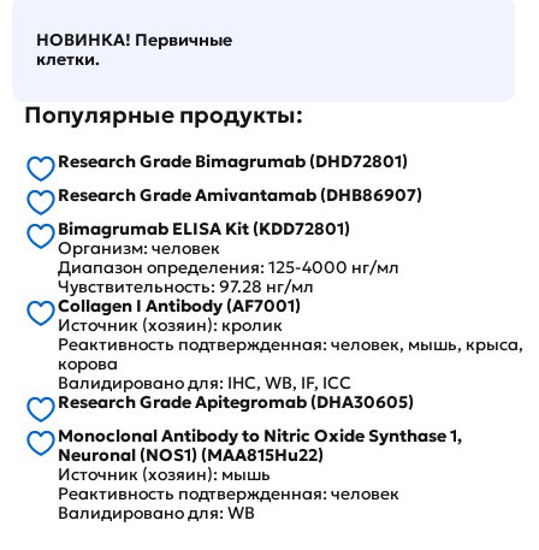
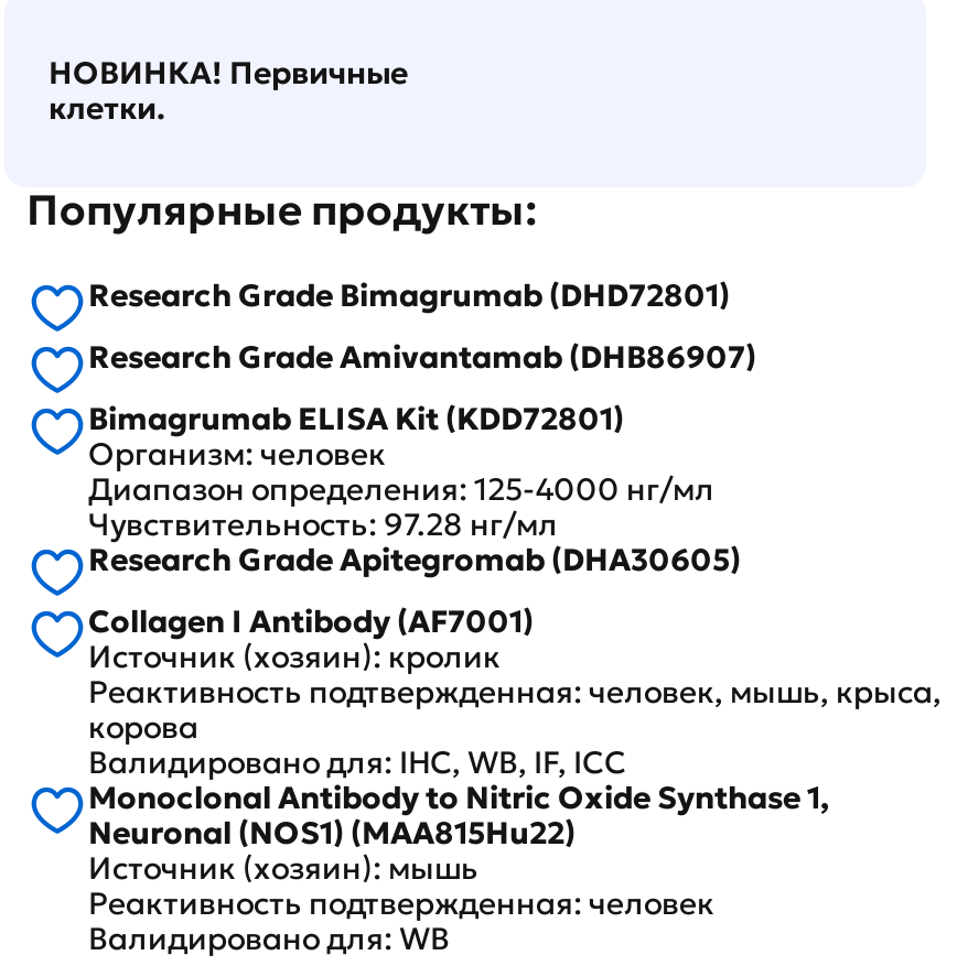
moved down: Collagen I Antibody (AF7001) | Источник (хозяин): кролик | Реактивность подтвержденная: человек, мышь, крыса, | корова | Валидировано для: IHC, WB, IF, ICC

moved up: Research Grade Apitegromab (DHA30605)
